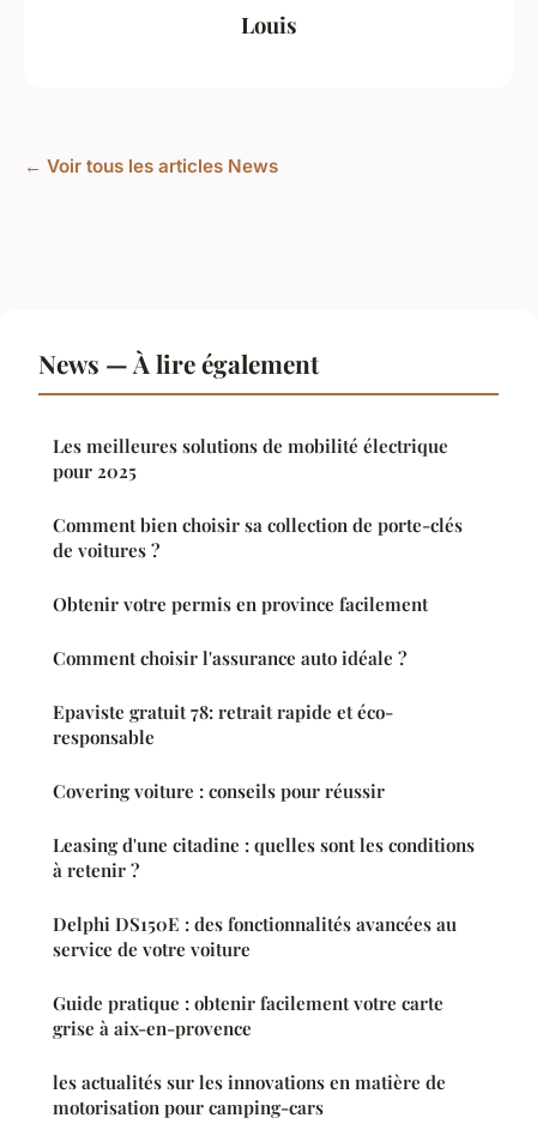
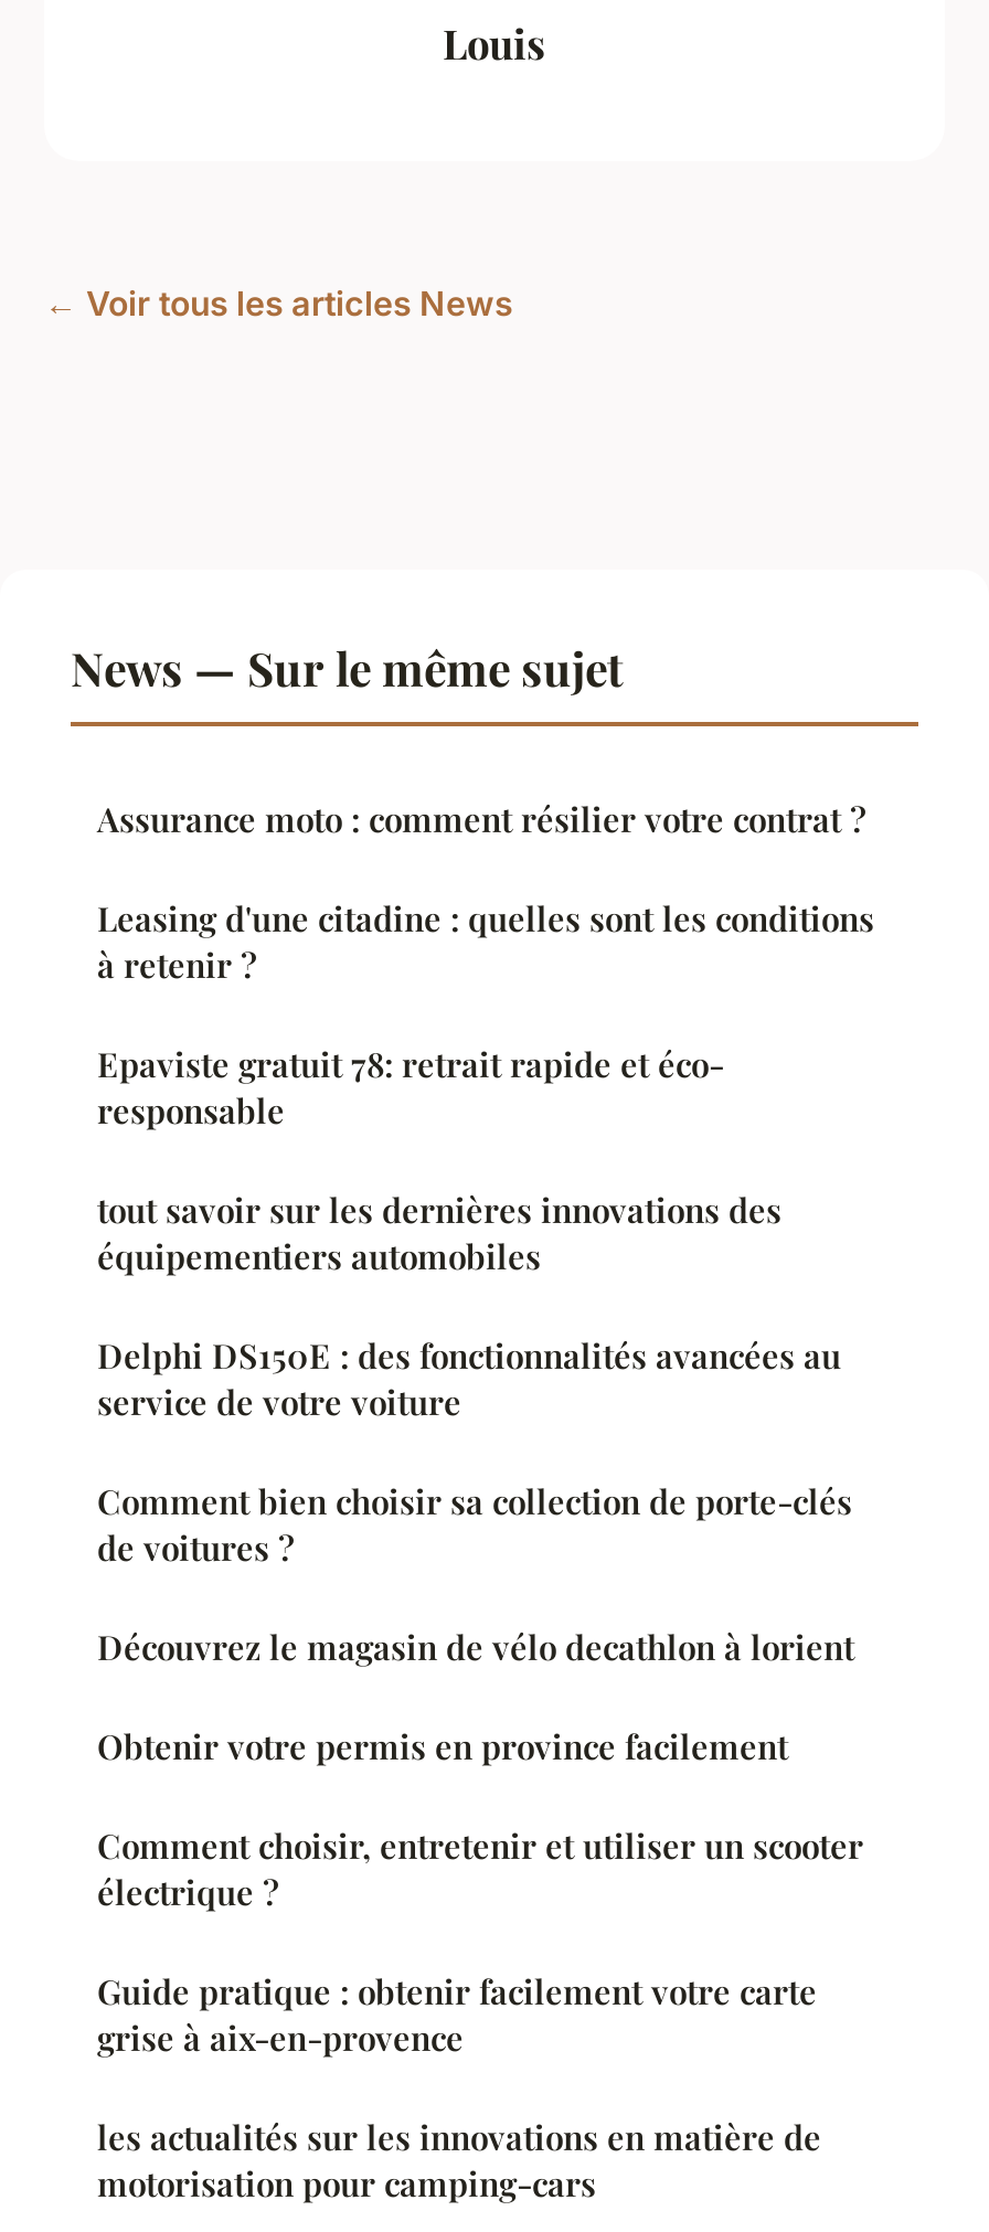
- News — À lire également
- Les meilleures solutions de mobilité électrique
- pour 2025
+ News — Sur le même sujet
+ Assurance moto : comment résilier votre contrat ?
+ tout savoir sur les dernières innovations des
+ équipementiers automobiles

moved down: Comment bien choisir sa collection de porte-clés | de voitures ?

+ Découvrez le magasin de vélo decathlon à lorient

moved down: Obtenir votre permis en province facilement

- Comment choisir l'assurance auto idéale ?
- Covering voiture : conseils pour réussir
+ Comment choisir, entretenir et utiliser un scooter
+ électrique ?

moved up: Epaviste gratuit 78: retrait rapide et éco- | responsable

moved up: Leasing d'une citadine : quelles sont les conditions | à retenir ? | Delphi DS150E : des fonctionnalités avancées au | service de votre voiture
